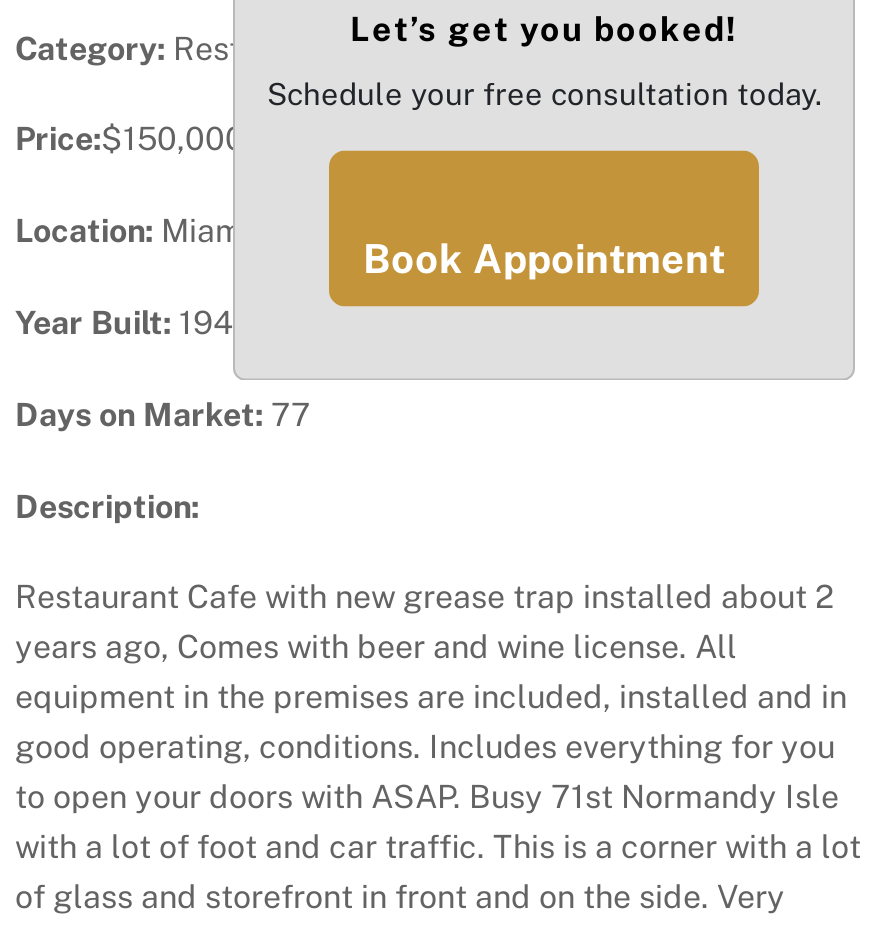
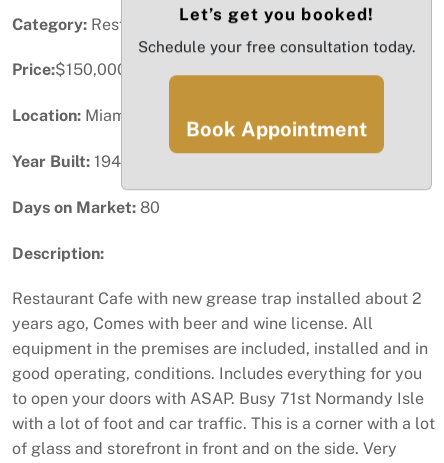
- Days on Market: 77
+ Days on Market: 80
